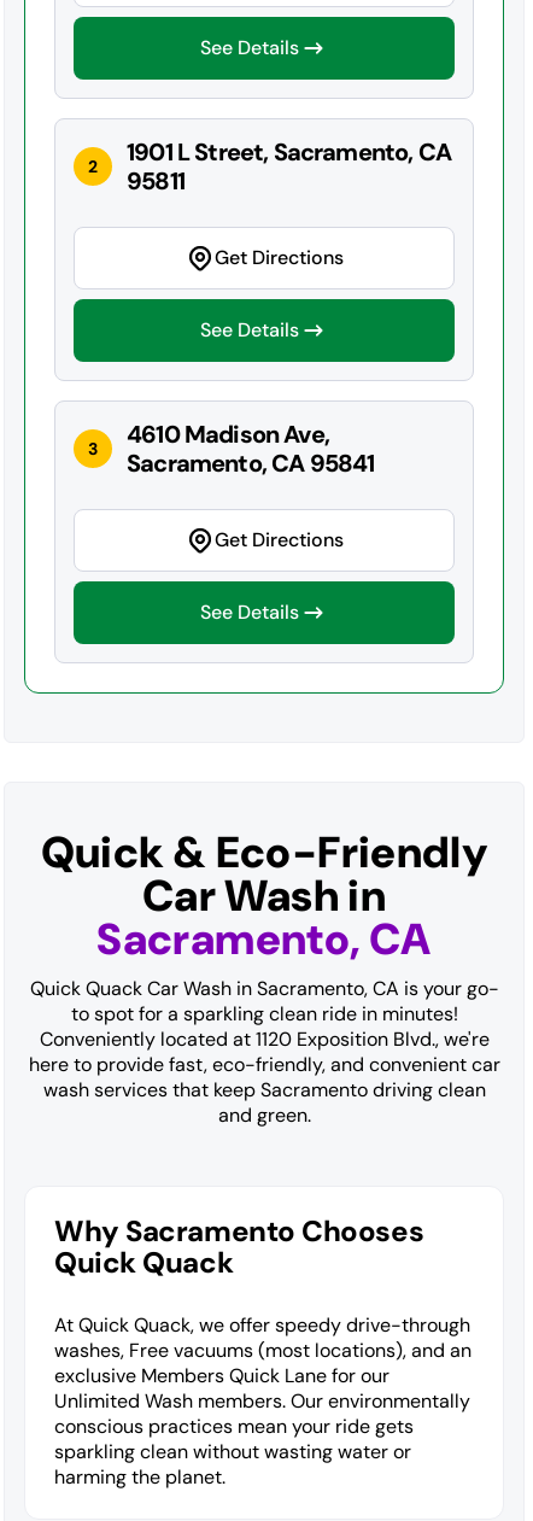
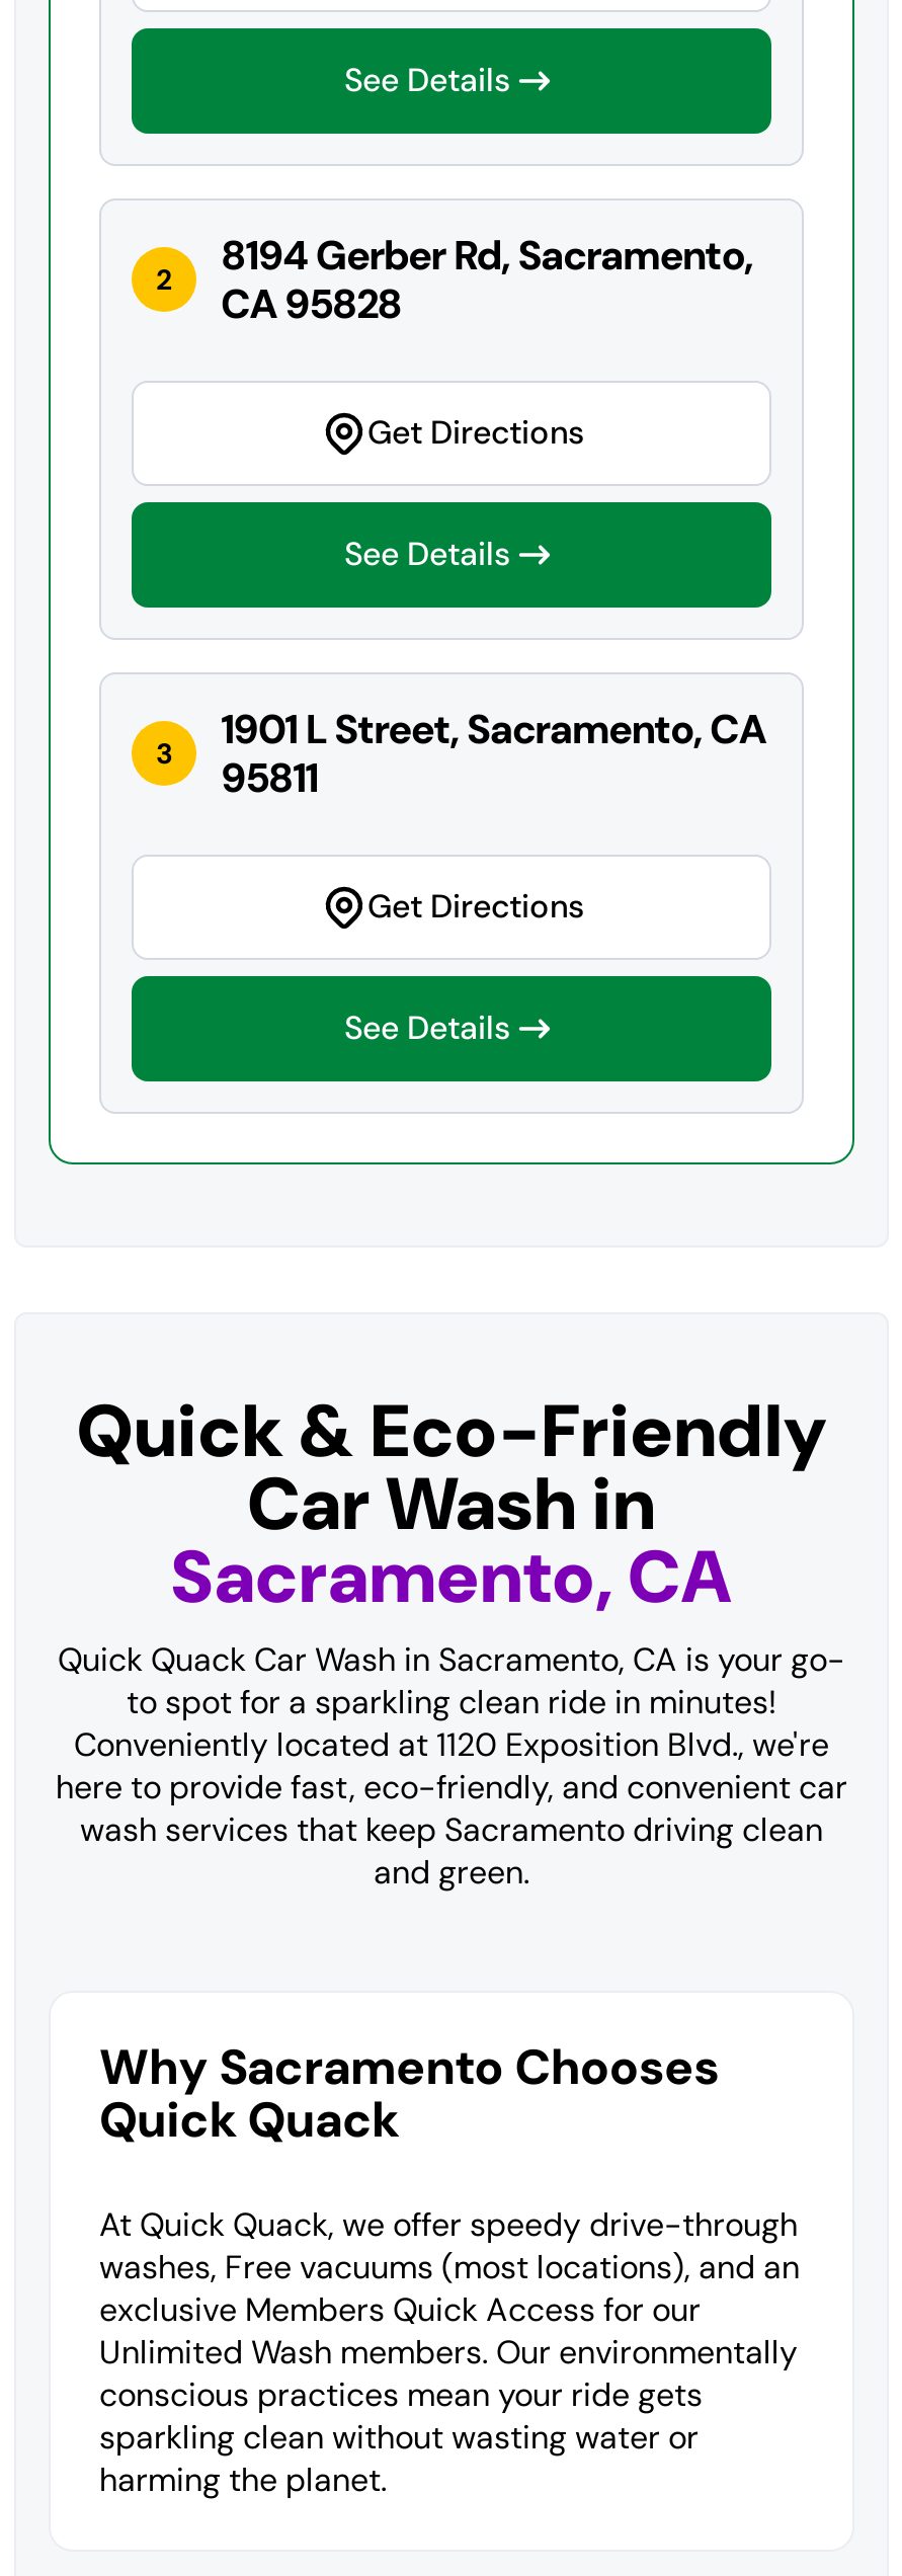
+ 8194 Gerber Rd, Sacramento,
+ CA 95828

moved down: 1901 L Street, Sacramento, CA | 95811

- 4610 Madison Ave,
- Sacramento, CA 95841

- exclusive Members Quick Lane for our
+ exclusive Members Quick Access for our
